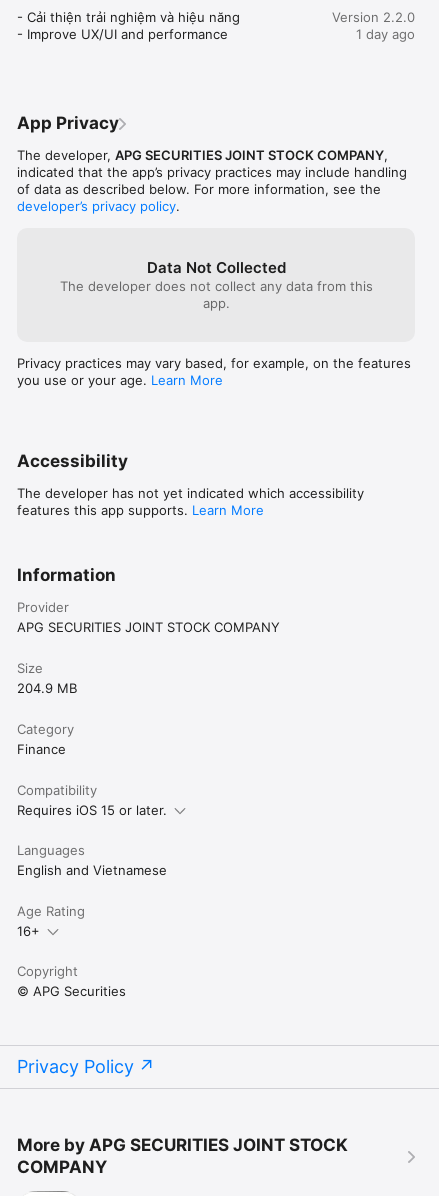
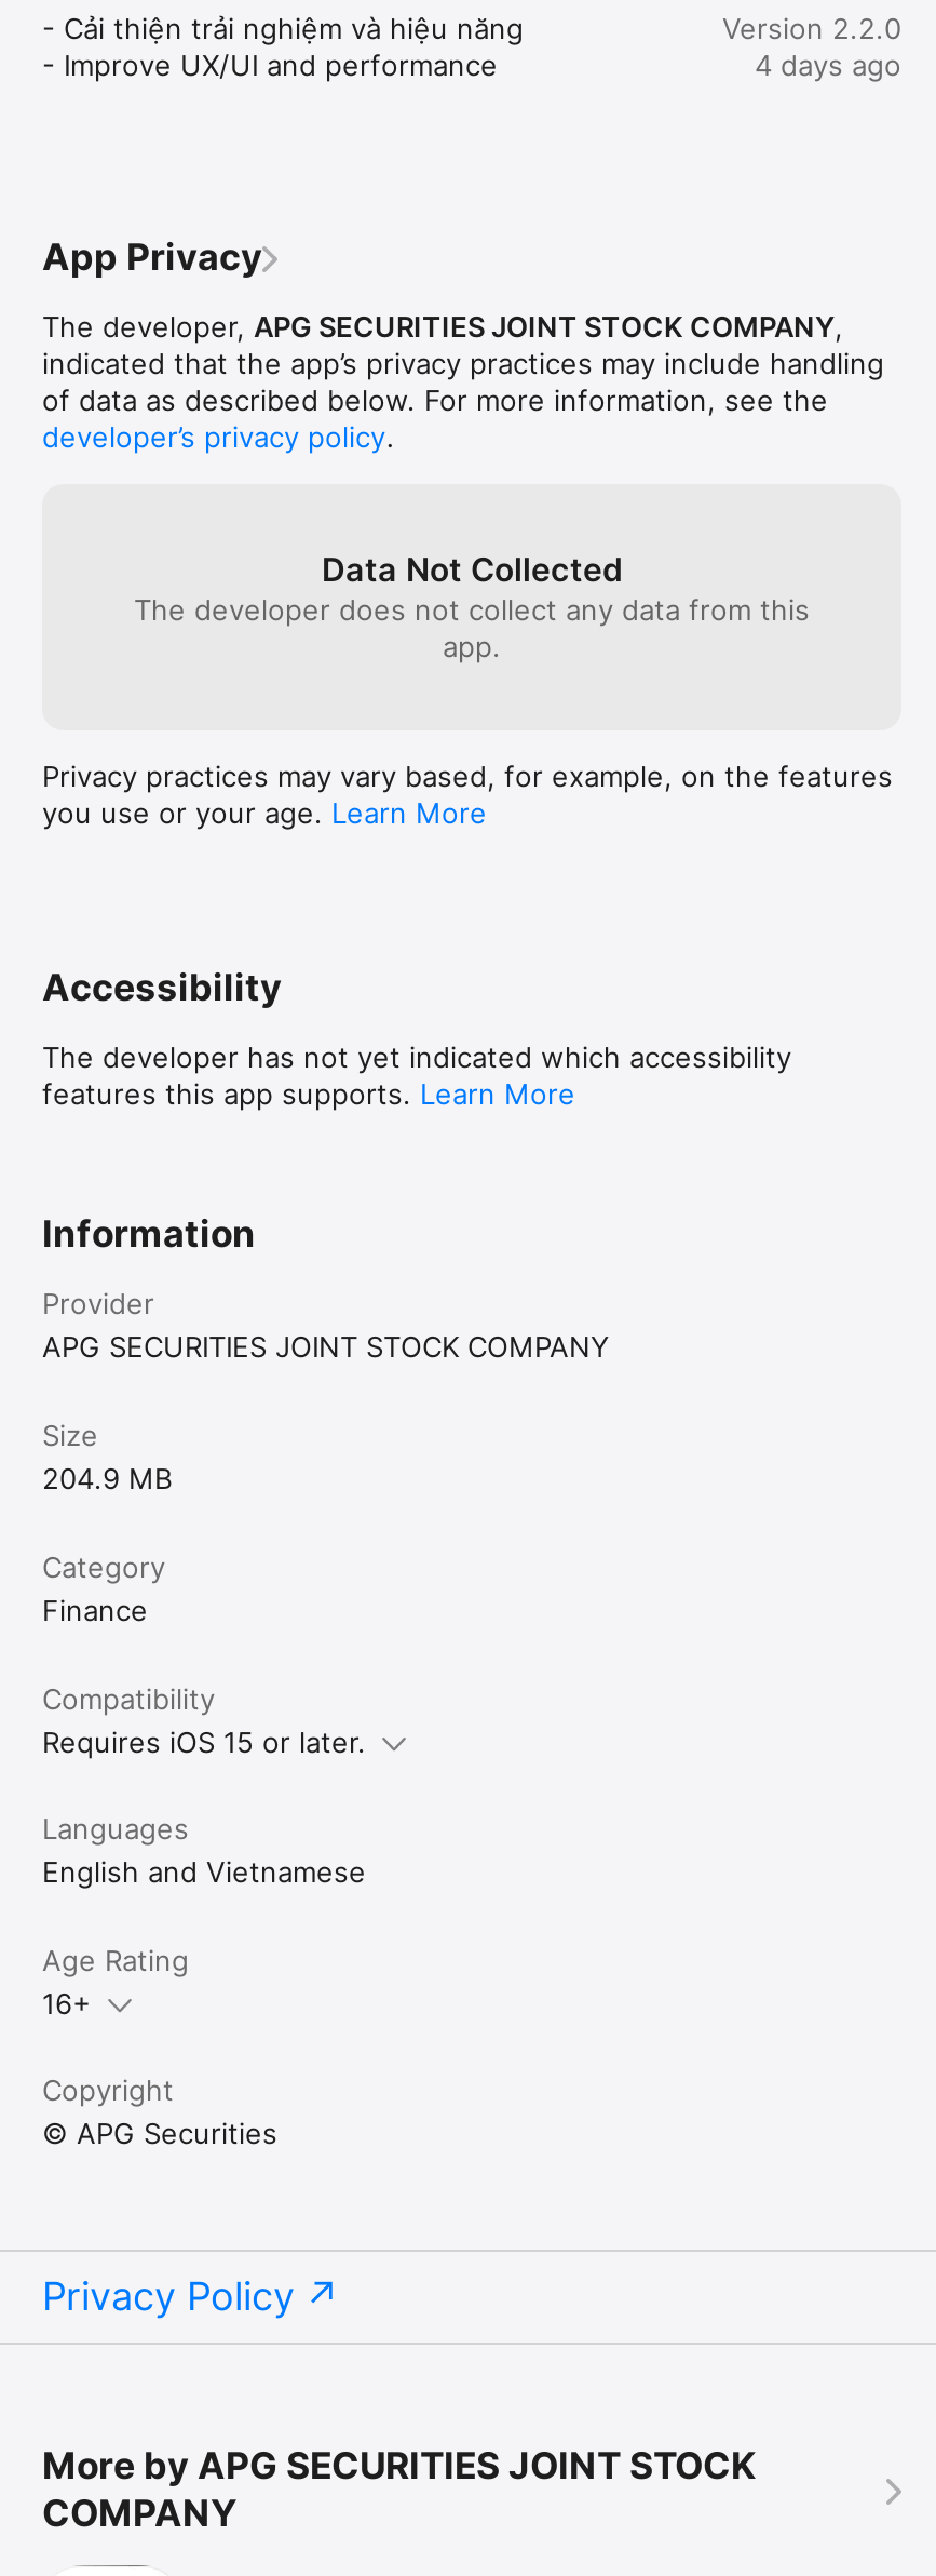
- 1 day ago
+ 4 days ago
